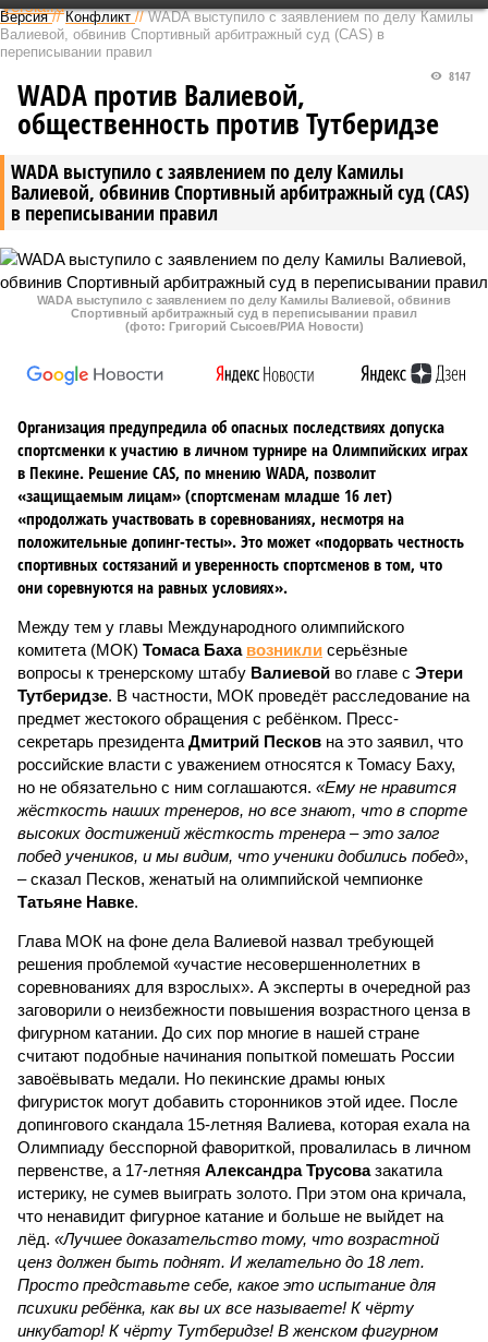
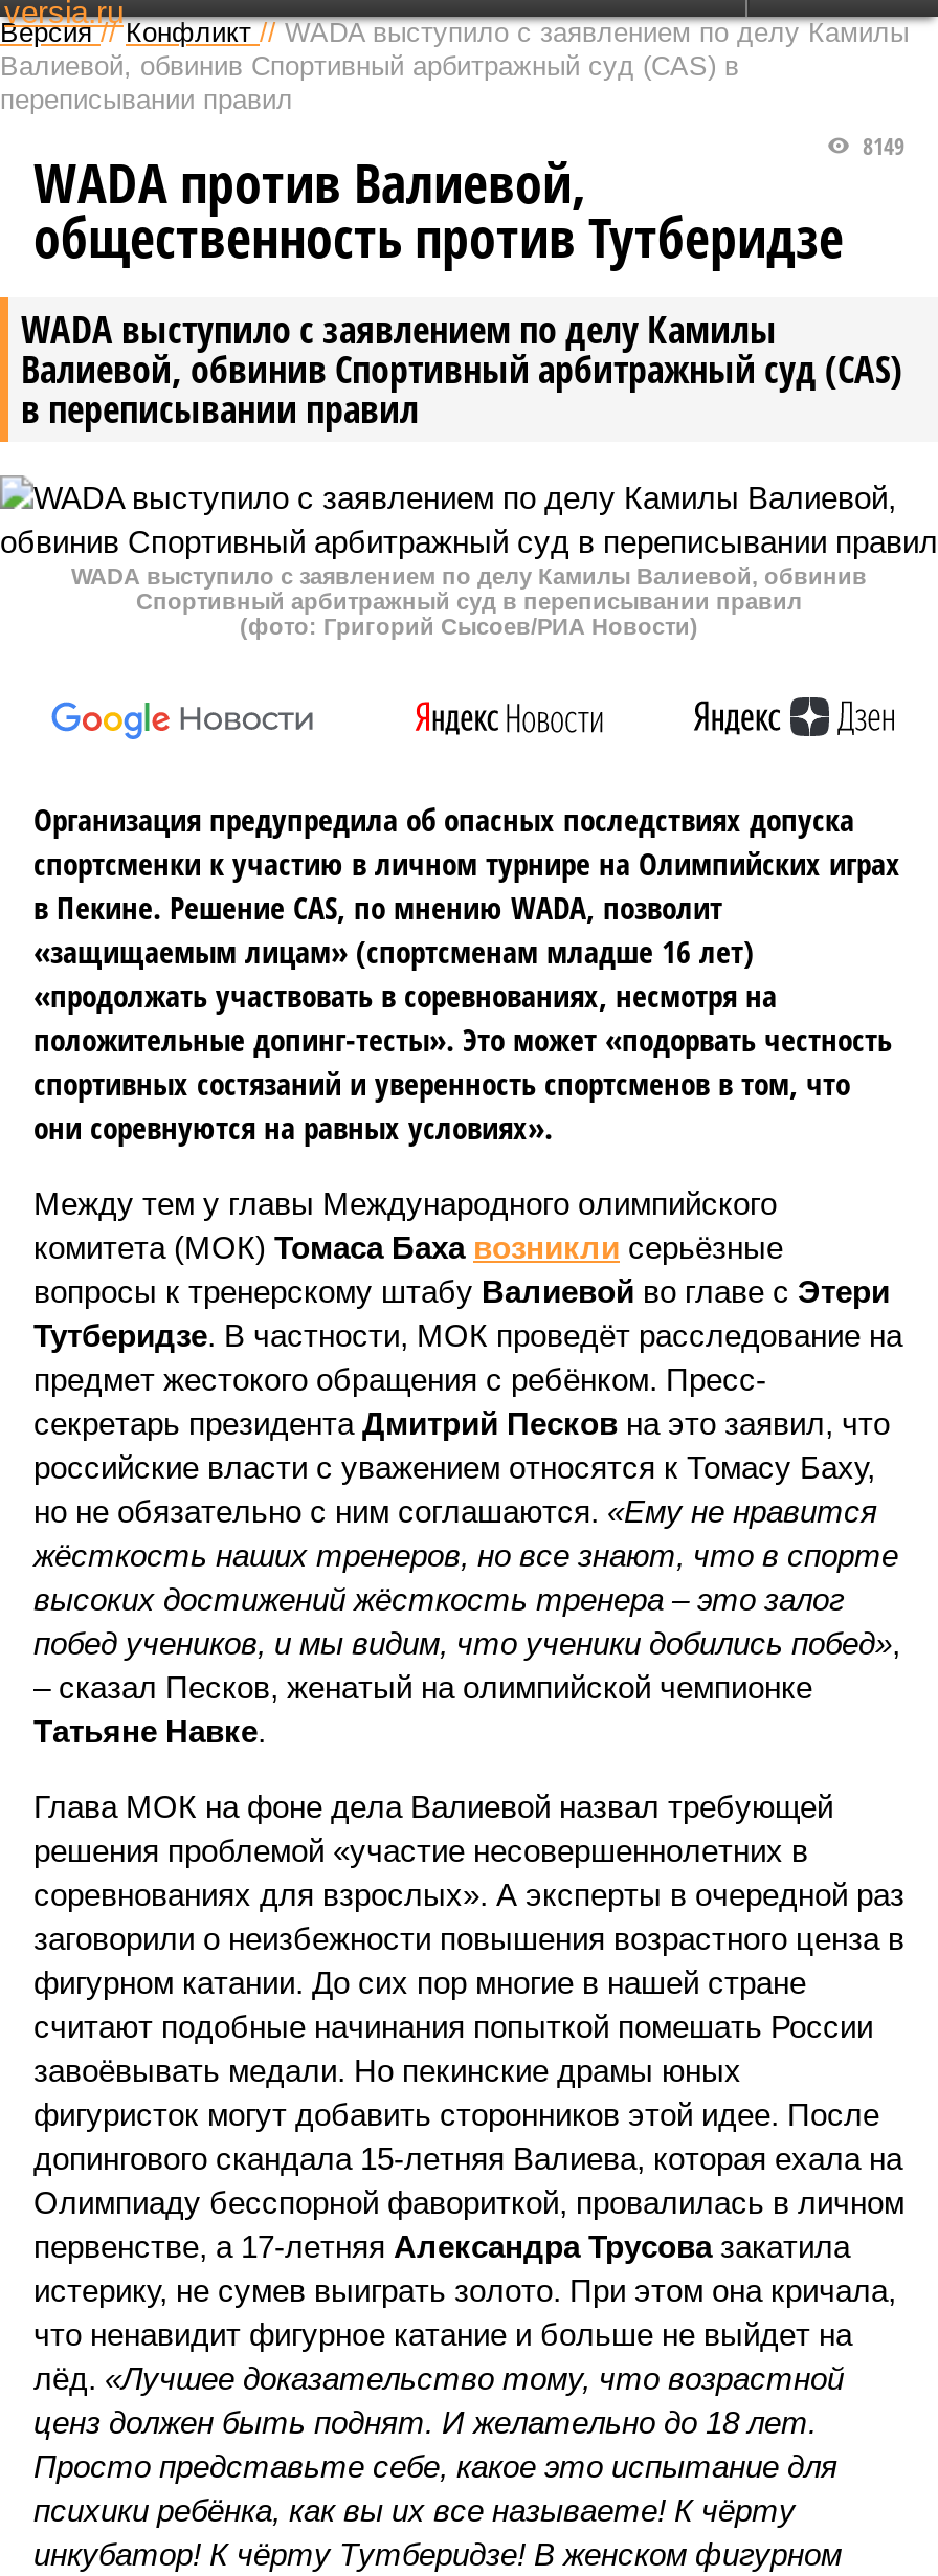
- 8147
+ 8149
